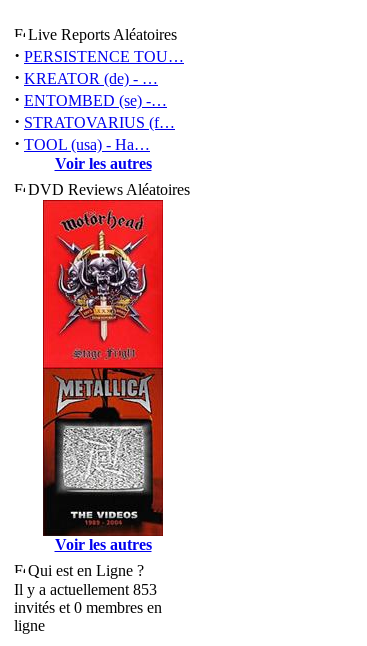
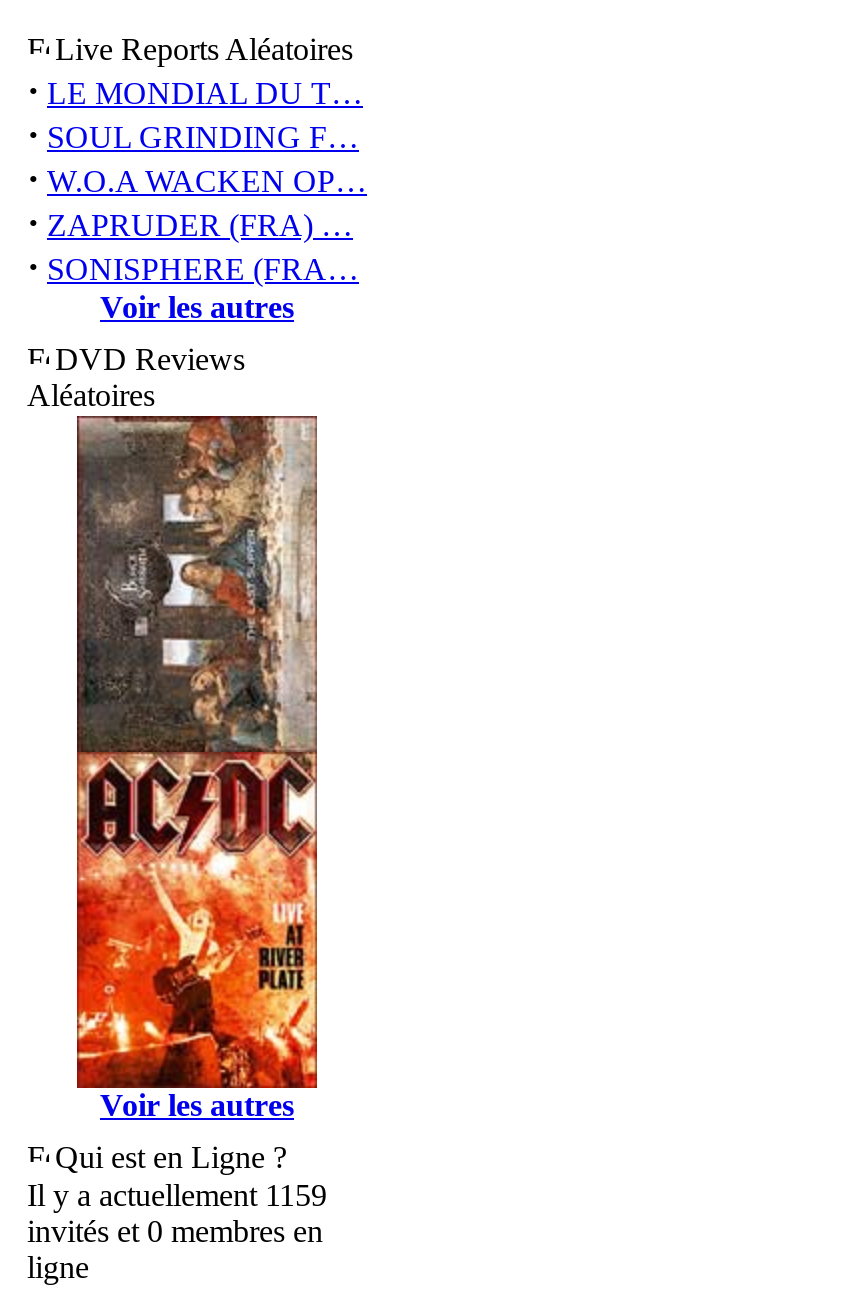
- · PERSISTENCE TOU…
- · KREATOR (de) - …
- · ENTOMBED (se) -…
- · STRATOVARIUS (f…
- · TOOL (usa) - Ha…
+ · LE MONDIAL DU T…
+ · SOUL GRINDING F…
+ · W.O.A WACKEN OP…
+ · ZAPRUDER (FRA) …
+ · SONISPHERE (FRA…

- [image]
+ [image]

- Il y a actuellement 853
+ Il y a actuellement 1159
